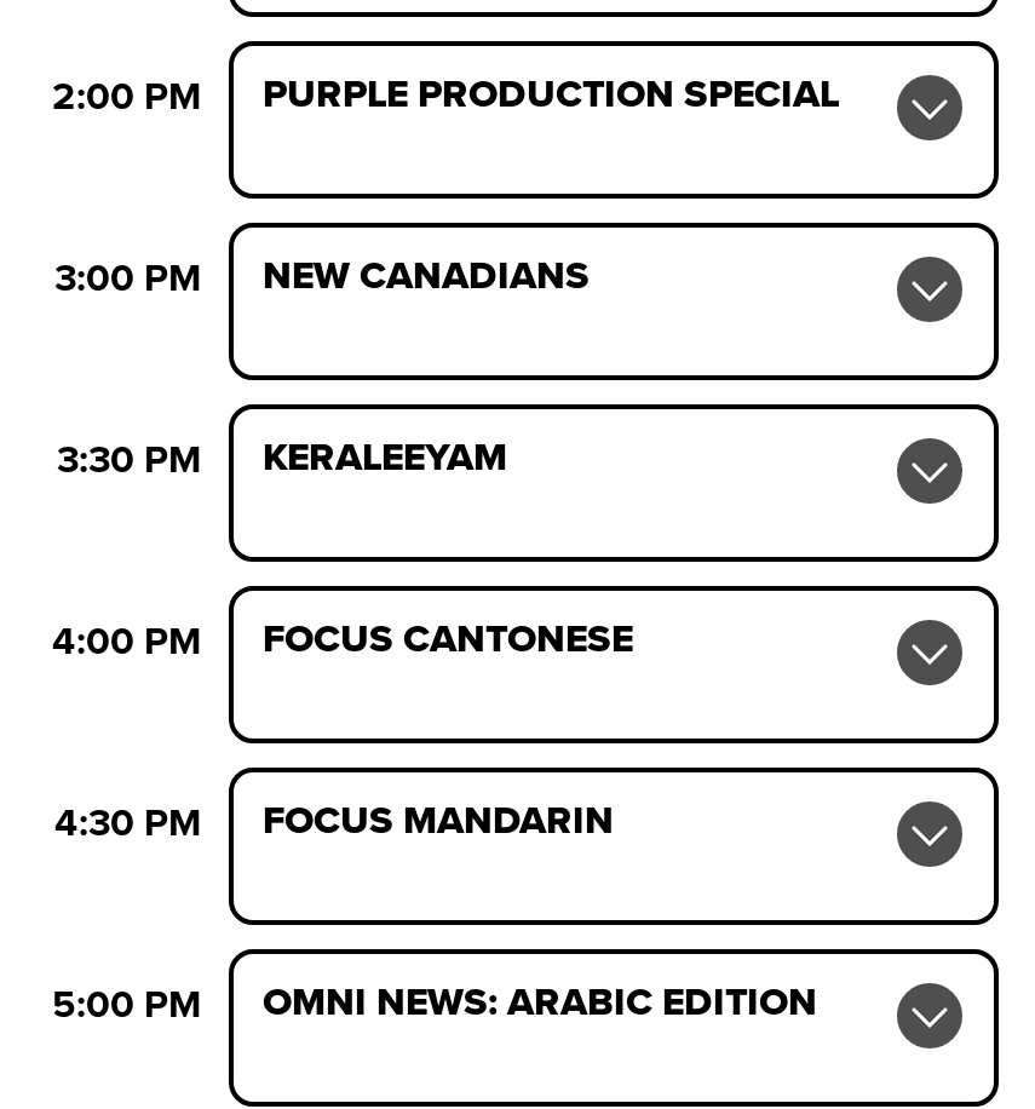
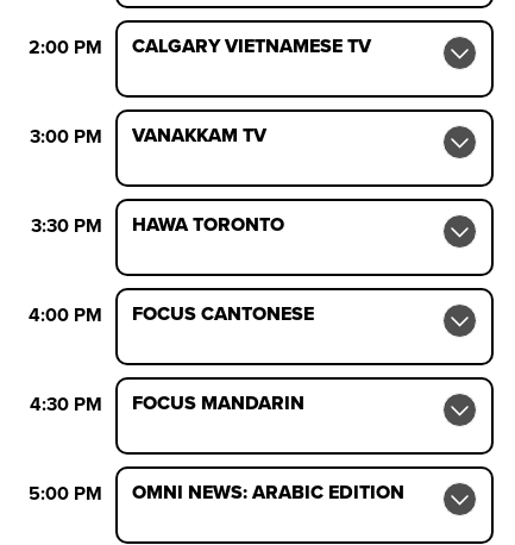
- PURPLE PRODUCTION SPECIAL
+ CALGARY VIETNAMESE TV

- NEW CANADIANS
+ VANAKKAM TV

- KERALEEYAM
+ HAWA TORONTO
